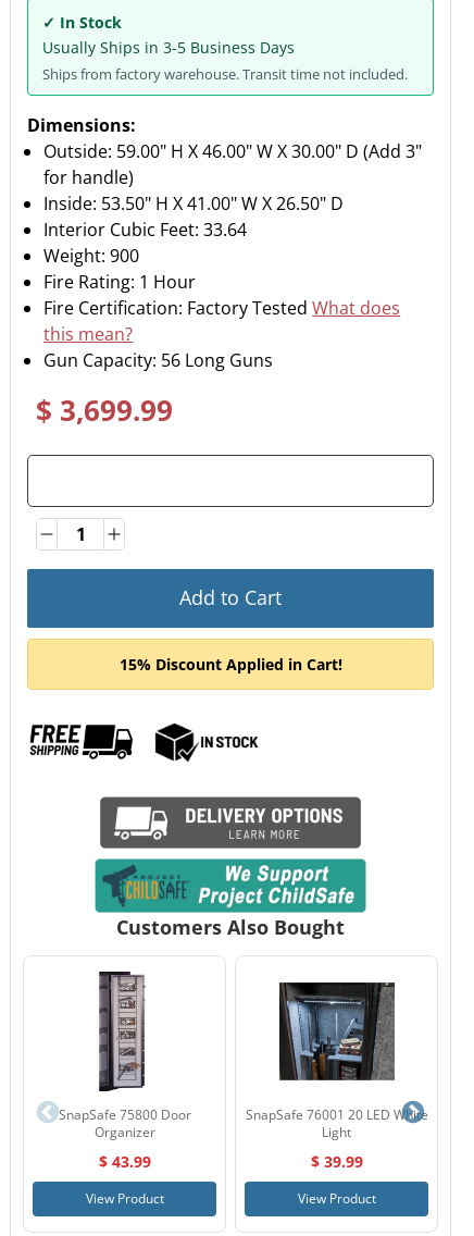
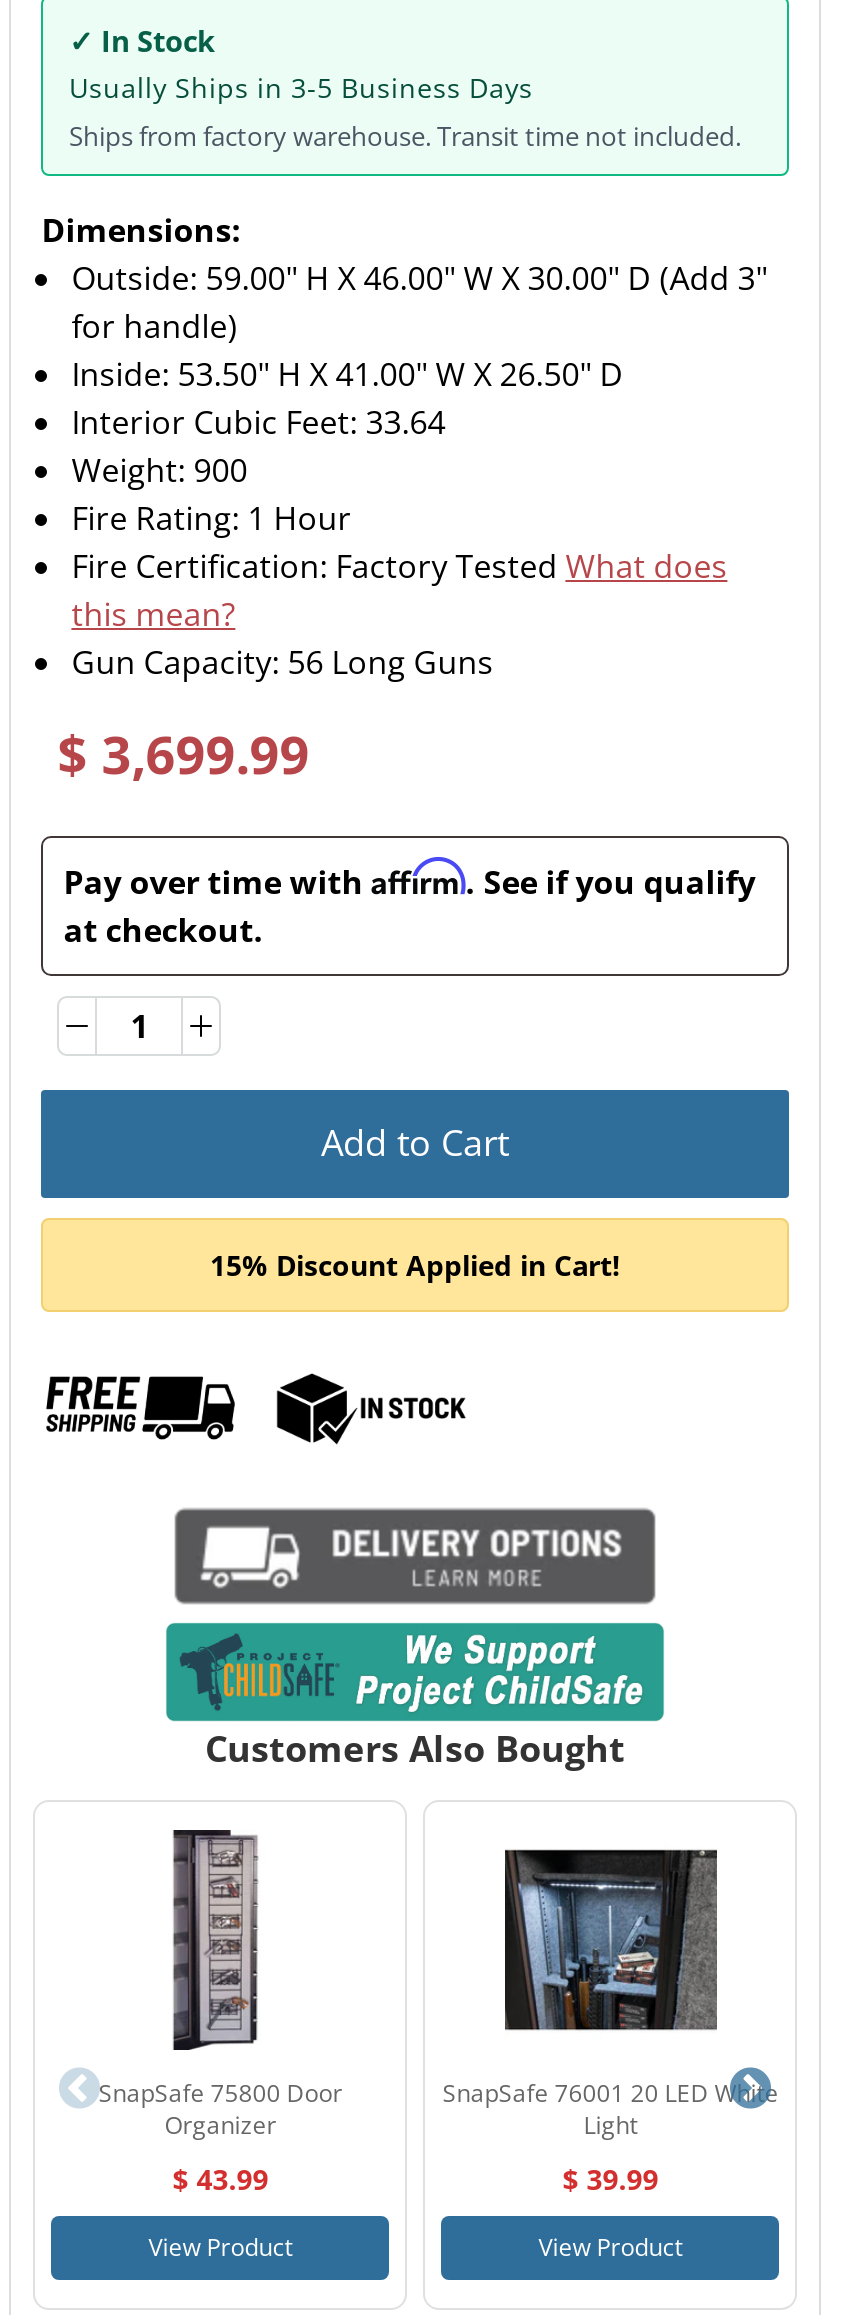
+ Pay over time with Affirm. See if you qualify
+ at checkout.
